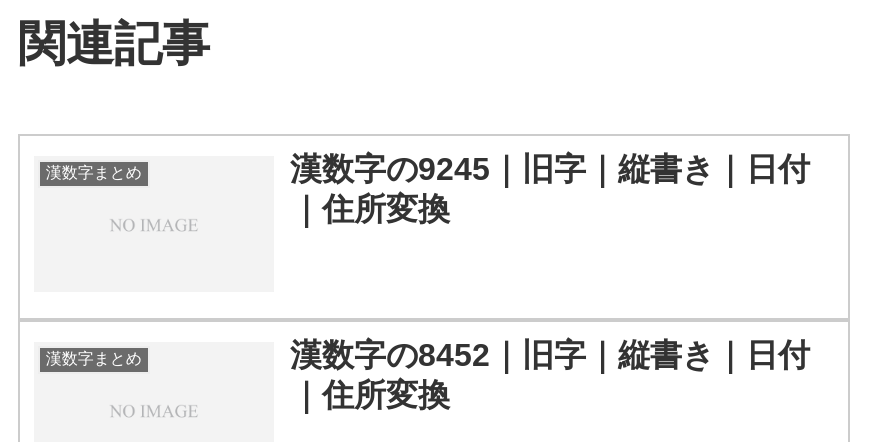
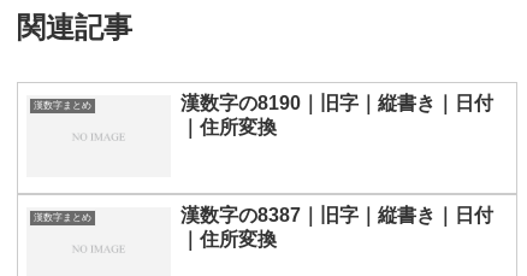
- 漢数字の9245｜旧字｜縦書き｜日付
+ 漢数字の8190｜旧字｜縦書き｜日付

- 漢数字の8452｜旧字｜縦書き｜日付
+ 漢数字の8387｜旧字｜縦書き｜日付
